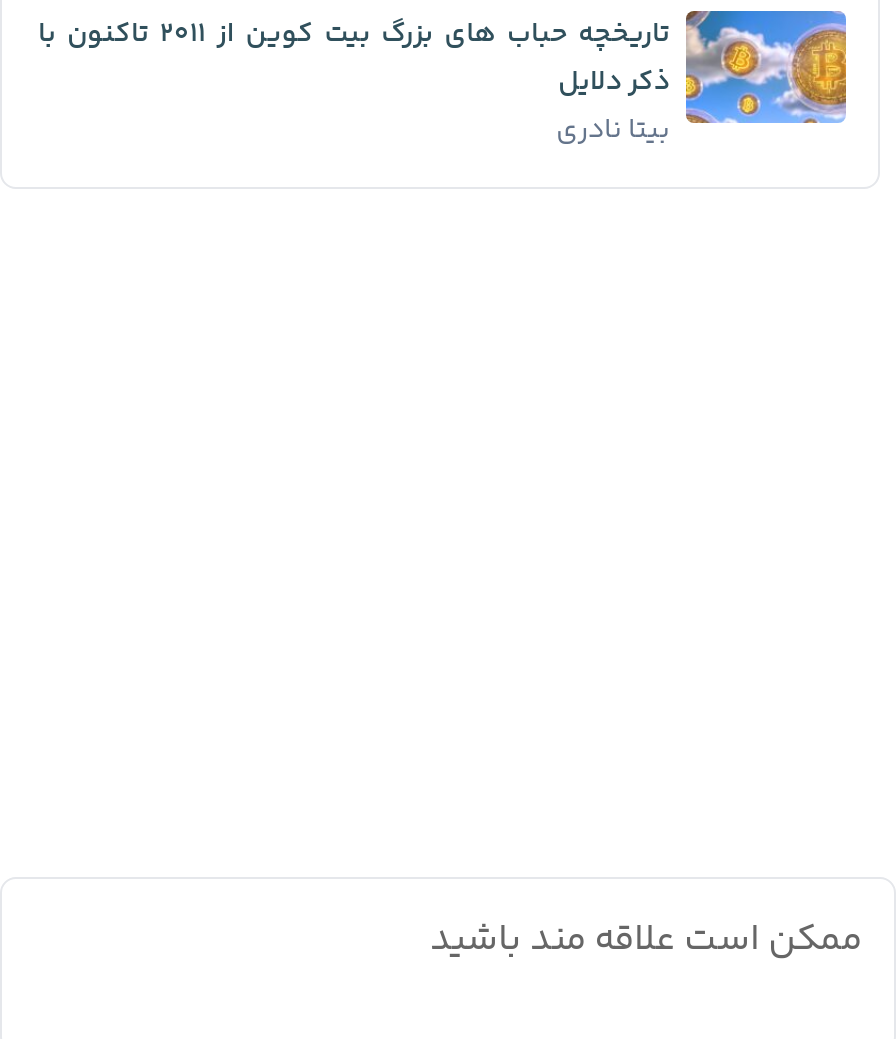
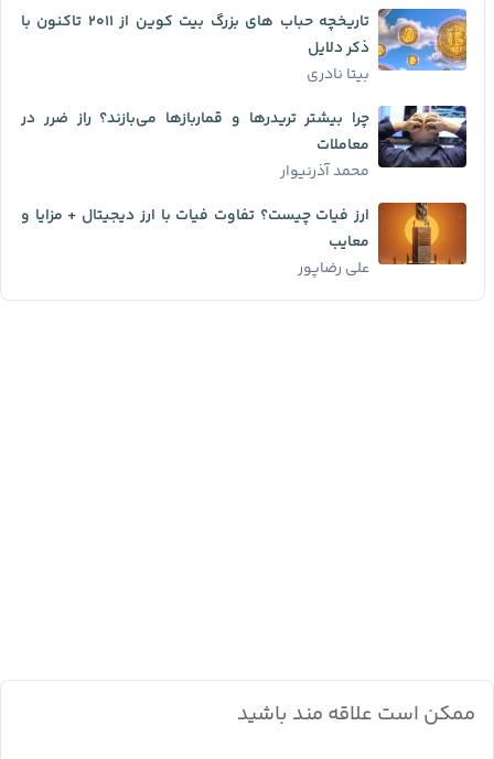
+ [image]
+ چرا بیشتر تریدرها و قماربازها می‌بازند؟ راز ضرر در
+ معاملات
+ محمد آذرنیوار
+ ارز فیات چیست؟ تفاوت فیات با ارز دیجیتال + مزایا و
+ معایب
+ علی رضاپور

+ [image]
